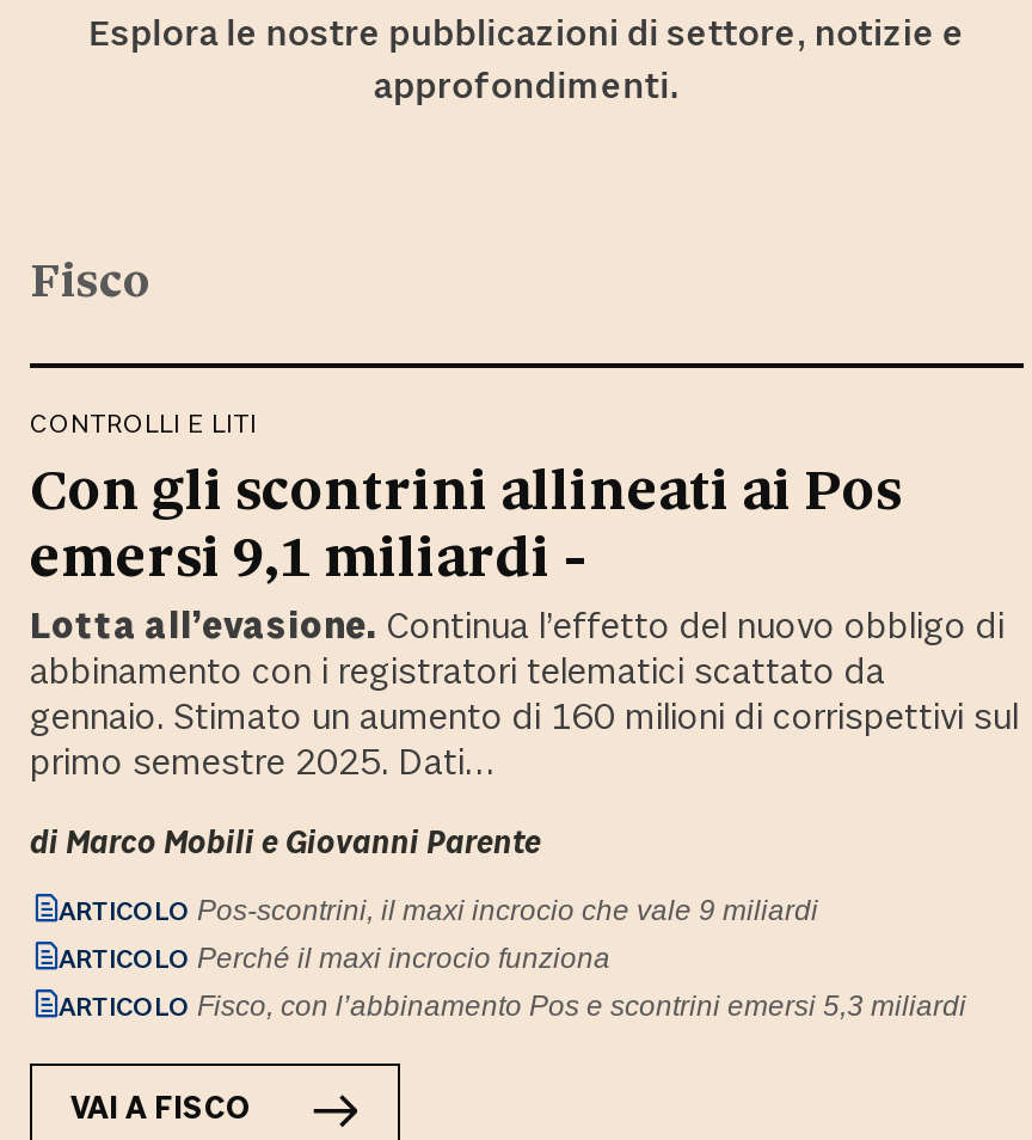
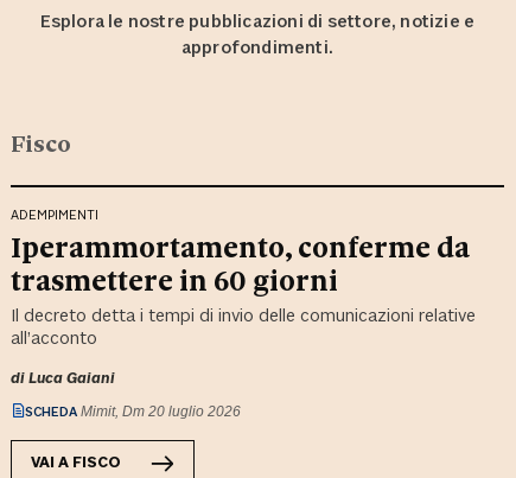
- CONTROLLI E LITI
- Con gli scontrini allineati ai Pos
- emersi 9,1 miliardi -
- Lotta all’evasione. Continua l’effetto del nuovo obbligo di
- abbinamento con i registratori telematici scattato da
- gennaio. Stimato un aumento di 160 milioni di corrispettivi sul
- primo semestre 2025. Dati…
+ ADEMPIMENTI
+ Iperammortamento, conferme da
+ trasmettere in 60 giorni
+ Il decreto detta i tempi di invio delle comunicazioni relative
+ all’acconto

- di Marco Mobili e Giovanni Parente
+ di Luca Gaiani

- ARTICOLO Pos-scontrini, il maxi incrocio che vale 9 miliardi
- ARTICOLO Perché il maxi incrocio funziona
- ARTICOLO Fisco, con l’abbinamento Pos e scontrini emersi 5,3 miliardi
+ SCHEDA Mimit, Dm 20 luglio 2026
